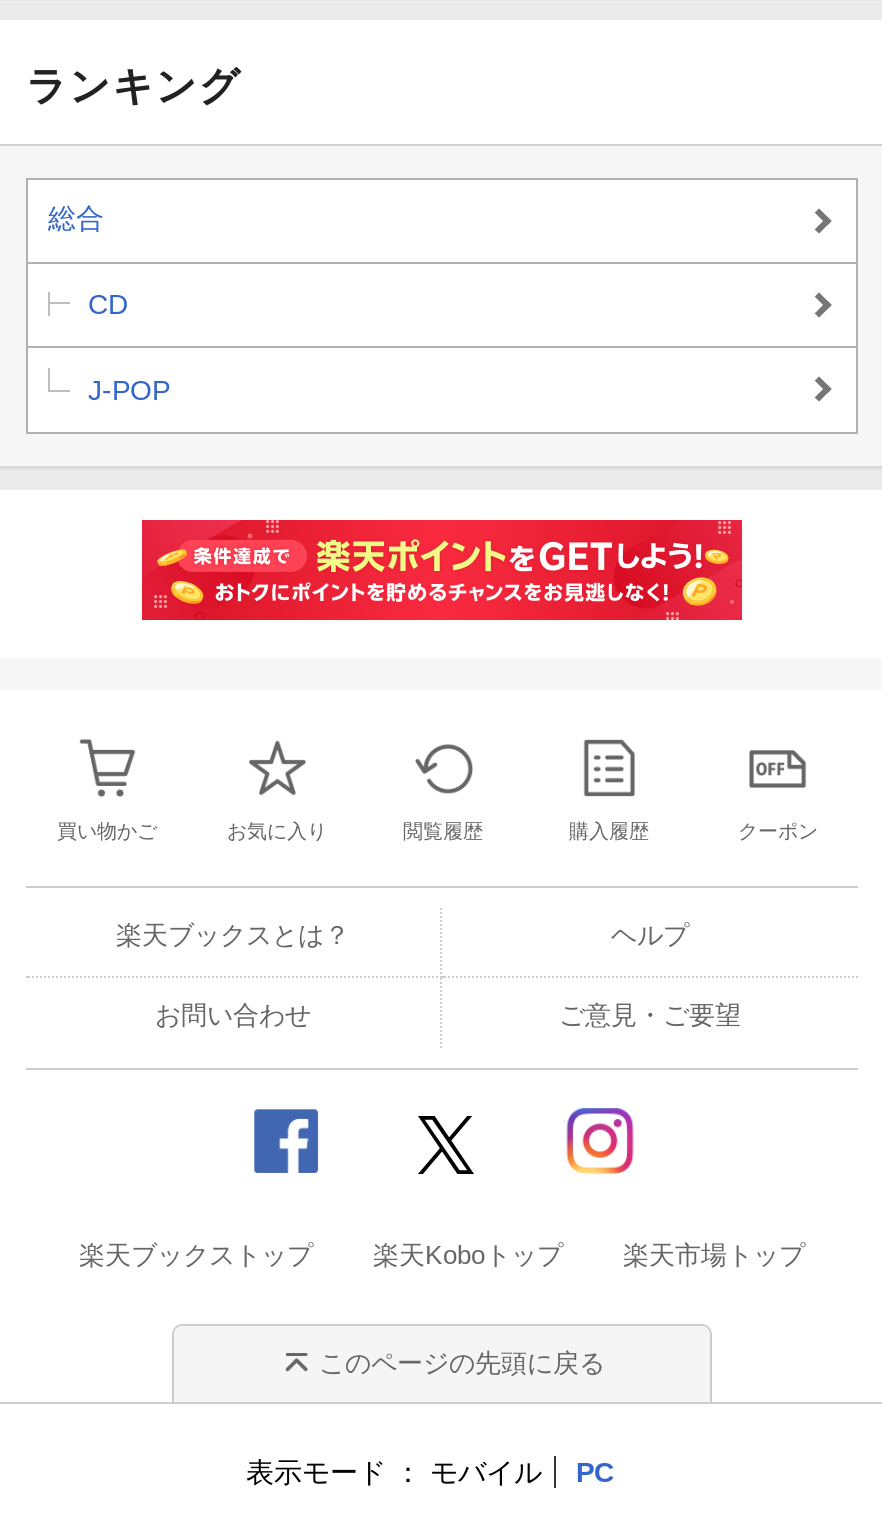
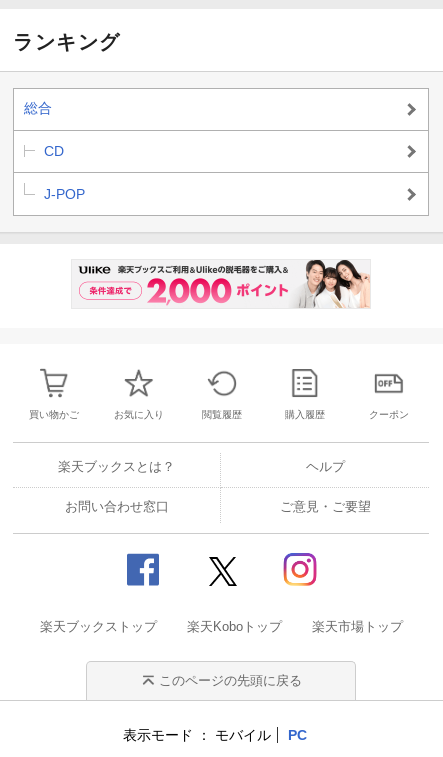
- [image]
+ [image]

- お問い合わせ
+ お問い合わせ窓口
